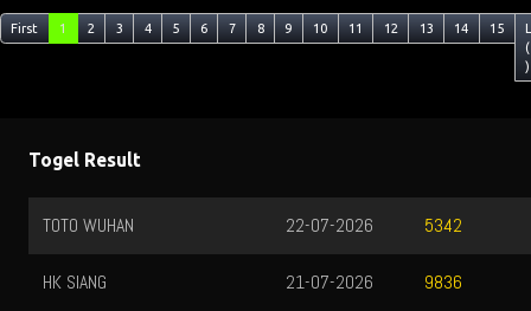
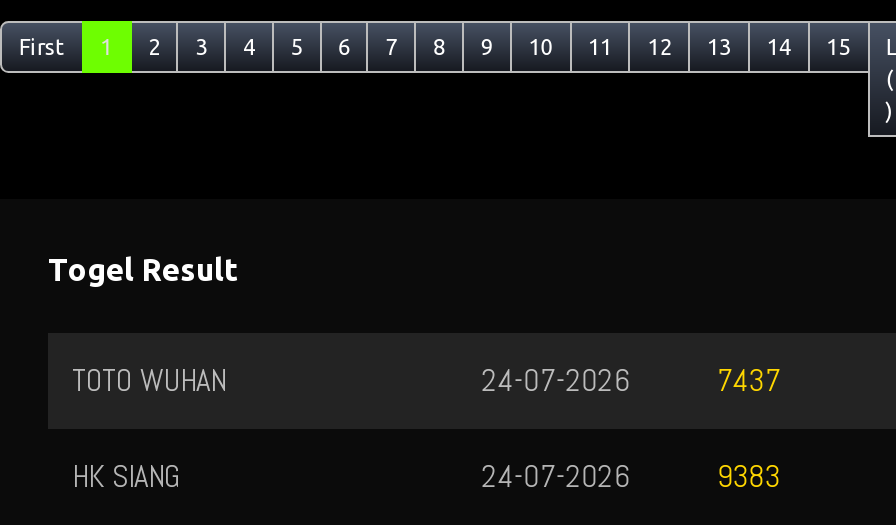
- 22-07-2026
+ 24-07-2026

- 5342
+ 7437

- 21-07-2026
+ 24-07-2026

- 9836
+ 9383
